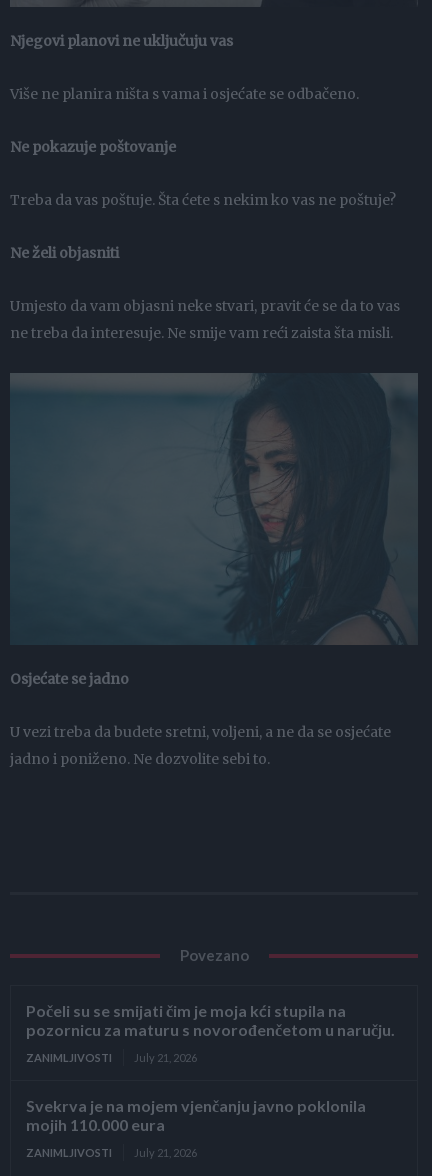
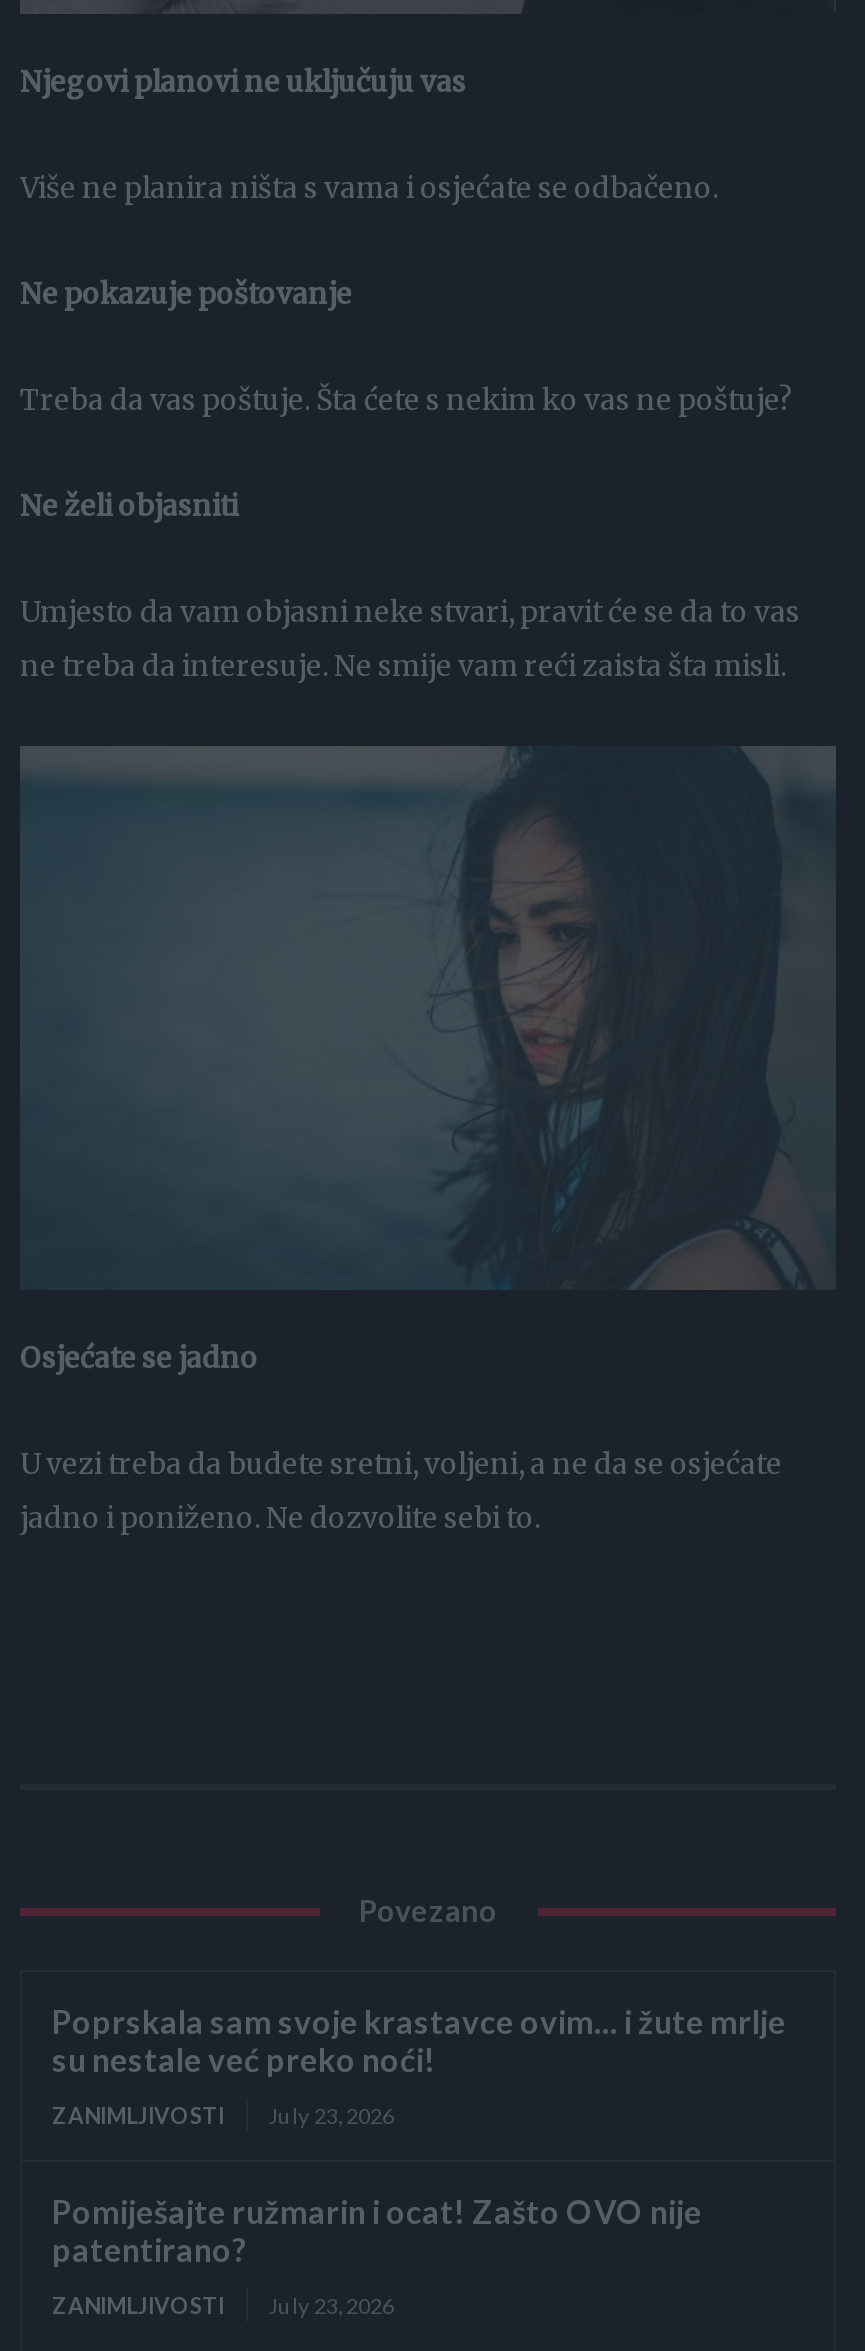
- Počeli su se smijati čim je moja kći stupila na
- pozornicu za maturu s novorođenčetom u naručju.
+ Poprskala sam svoje krastavce ovim… i žute mrlje
+ su nestale već preko noći!

- ZANIMLJIVOSTI July 21, 2026
+ ZANIMLJIVOSTI July 23, 2026

- Svekrva je na mojem vjenčanju javno poklonila
- mojih 110.000 eura
+ Pomiješajte ružmarin i ocat! Zašto OVO nije
+ patentirano?

- ZANIMLJIVOSTI July 21, 2026
+ ZANIMLJIVOSTI July 23, 2026
